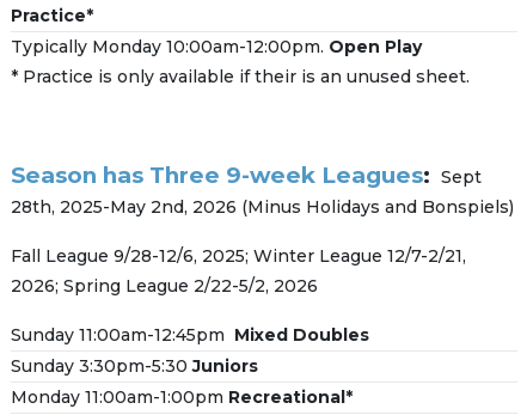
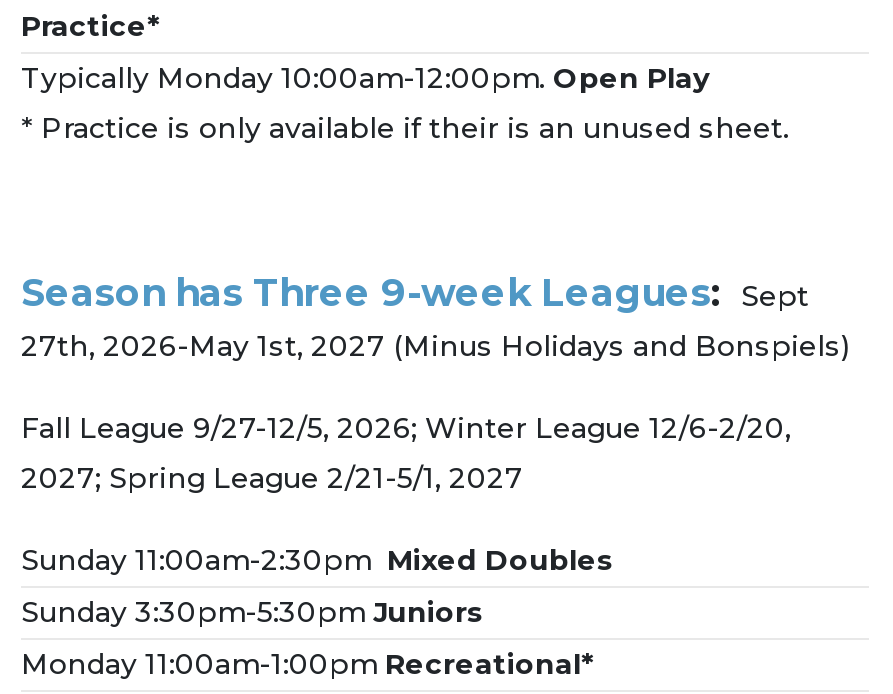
- 28th, 2025-May 2nd, 2026 (Minus Holidays and Bonspiels)
+ 27th, 2026-May 1st, 2027 (Minus Holidays and Bonspiels)

- Fall League 9/28-12/6, 2025; Winter League 12/7-2/21,
+ Fall League 9/27-12/5, 2026; Winter League 12/6-2/20,

- 2026; Spring League 2/22-5/2, 2026
+ 2027; Spring League 2/21-5/1, 2027

- Sunday 11:00am-12:45pm Mixed Doubles
+ Sunday 11:00am-2:30pm Mixed Doubles

- Sunday 3:30pm-5:30 Juniors
+ Sunday 3:30pm-5:30pm Juniors
